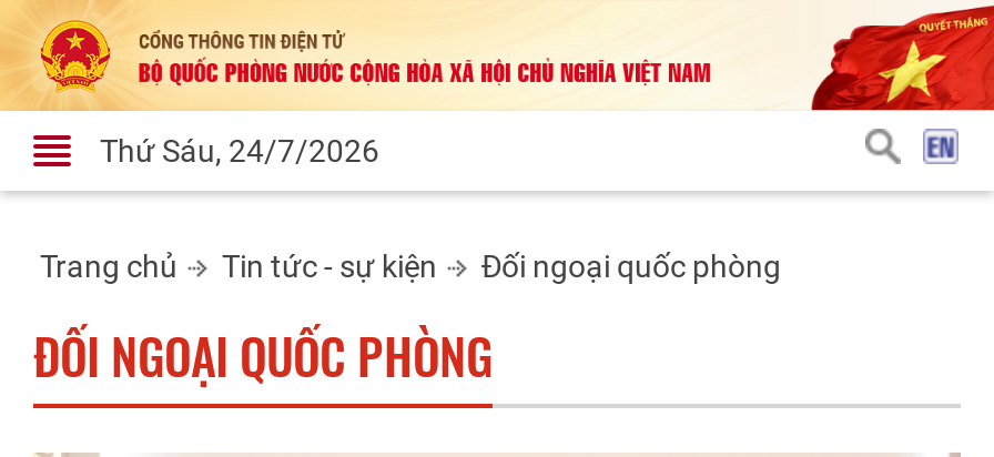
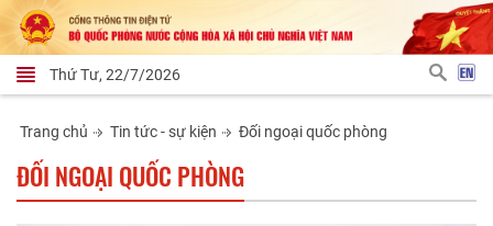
- Thứ Sáu, 24/7/2026
+ Thứ Tư, 22/7/2026
